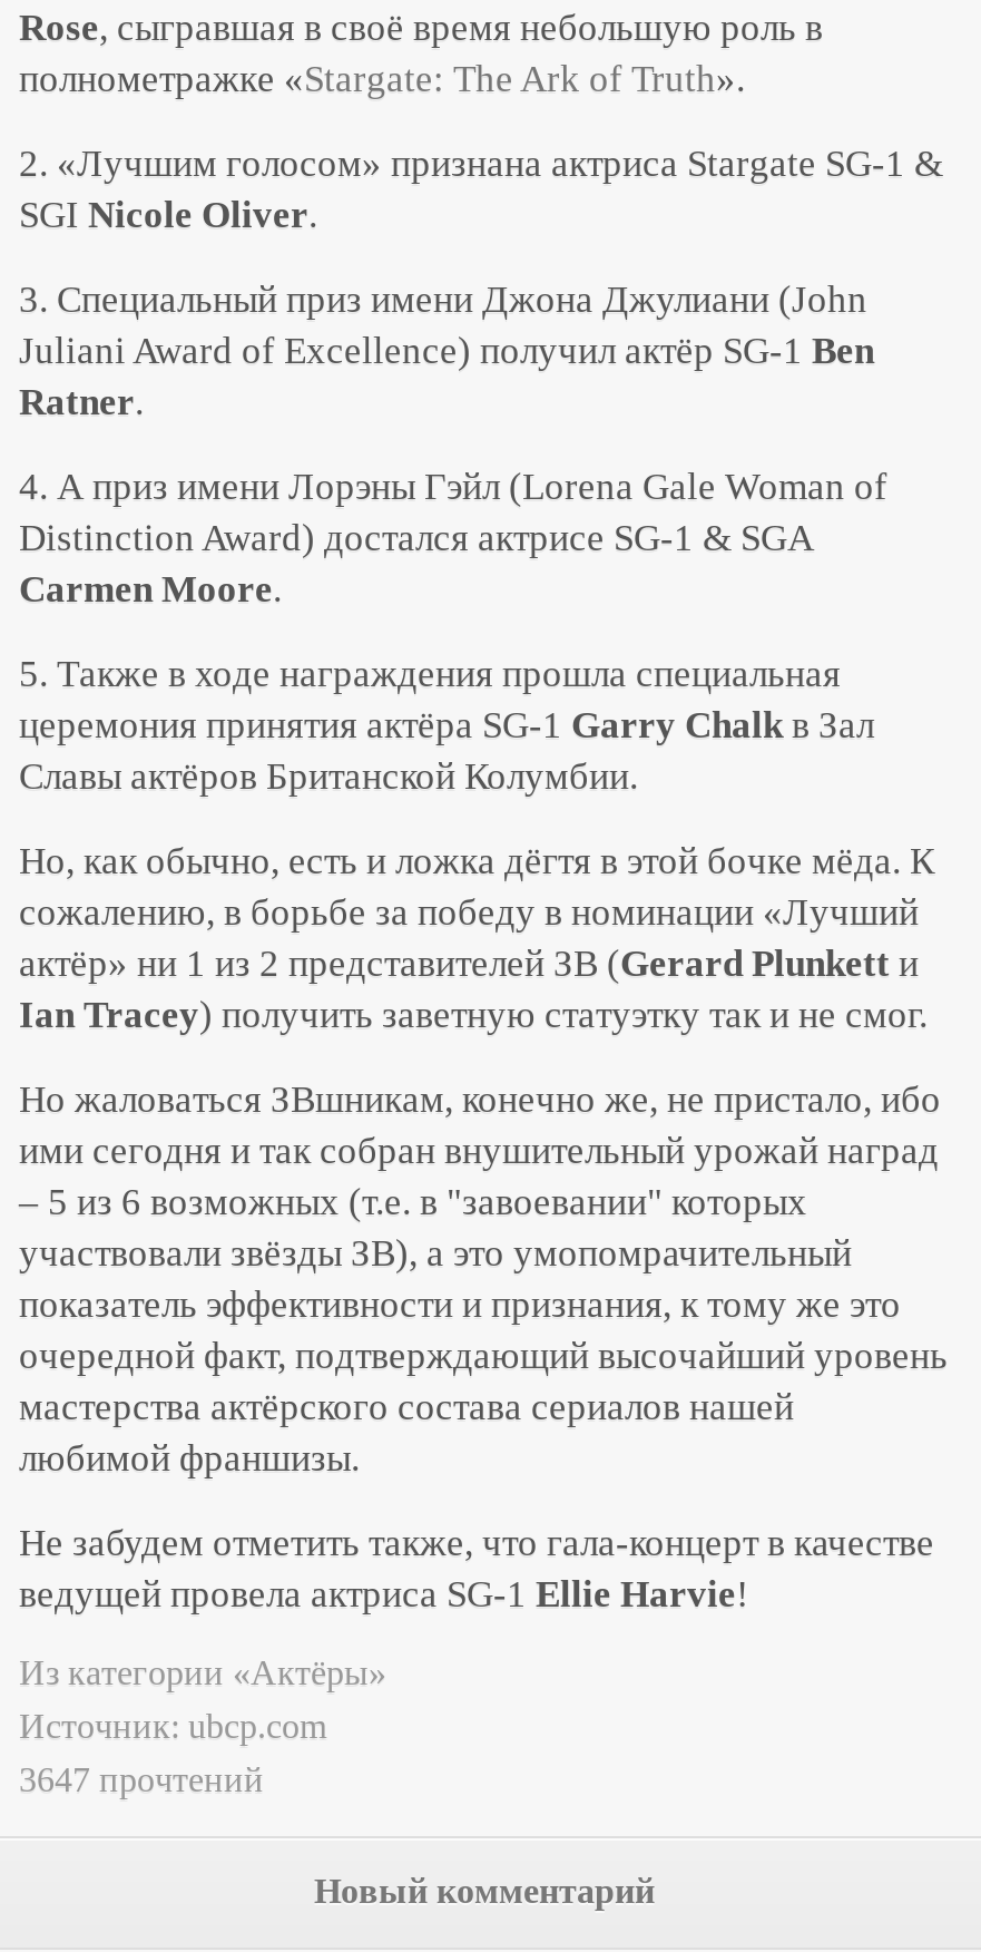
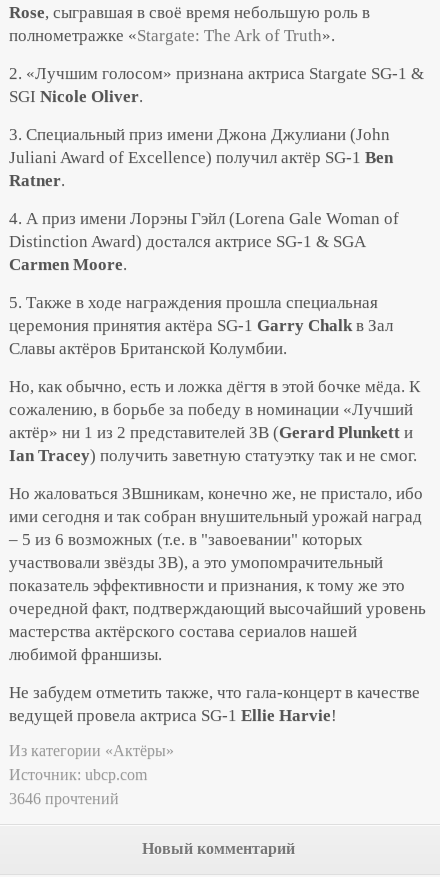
- 3647 прочтений
+ 3646 прочтений
